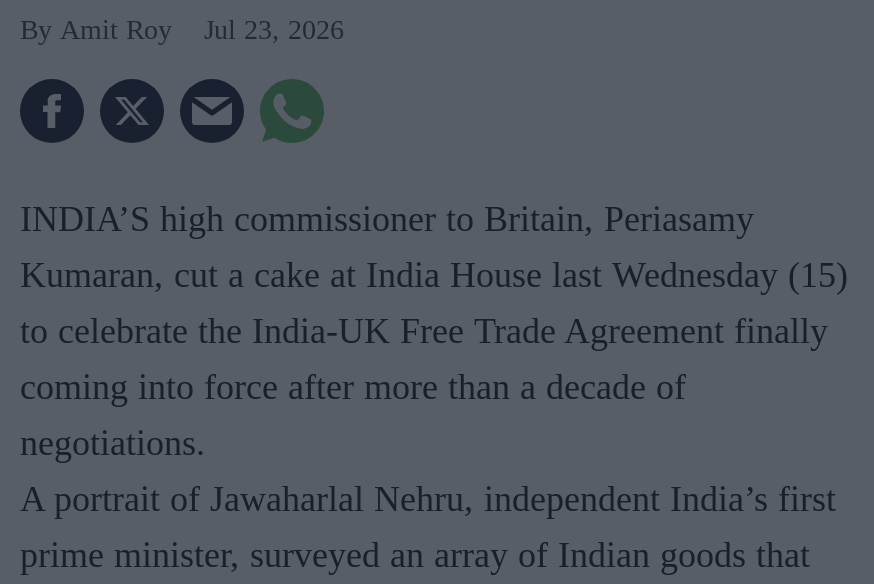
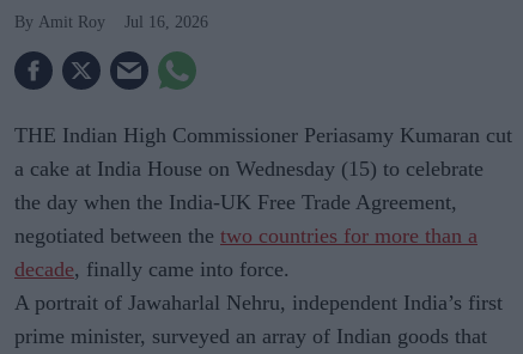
- Amit Roy Jul 23, 2026
+ Amit Roy Jul 16, 2026

- INDIA’S high commissioner to Britain, Periasamy
- Kumaran, cut a cake at India House last Wednesday (15)
- to celebrate the India-UK Free Trade Agreement finally
- coming into force after more than a decade of
- negotiations.
+ THE Indian High Commissioner Periasamy Kumaran cut
+ a cake at India House on Wednesday (15) to celebrate
+ the day when the India-UK Free Trade Agreement,
+ negotiated between the two countries for more than a
+ decade, finally came into force.
